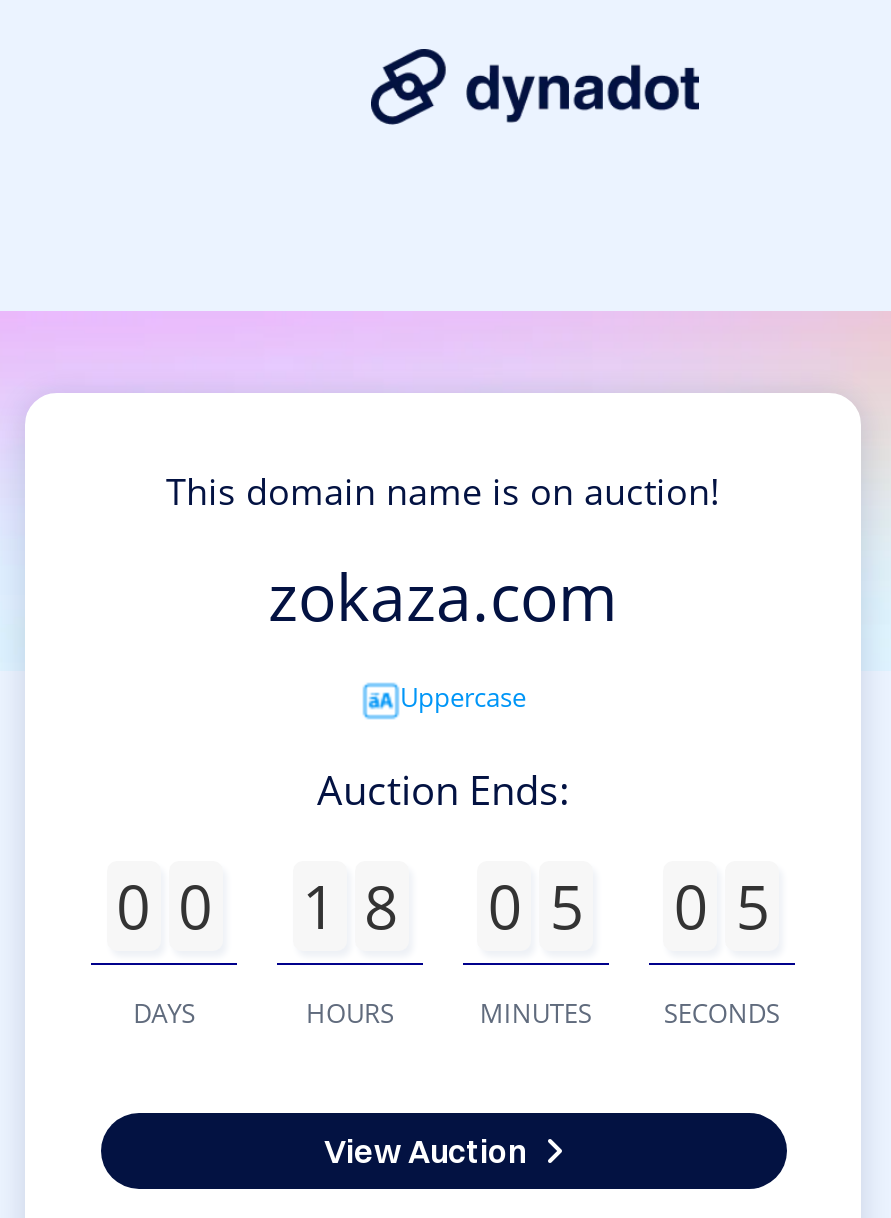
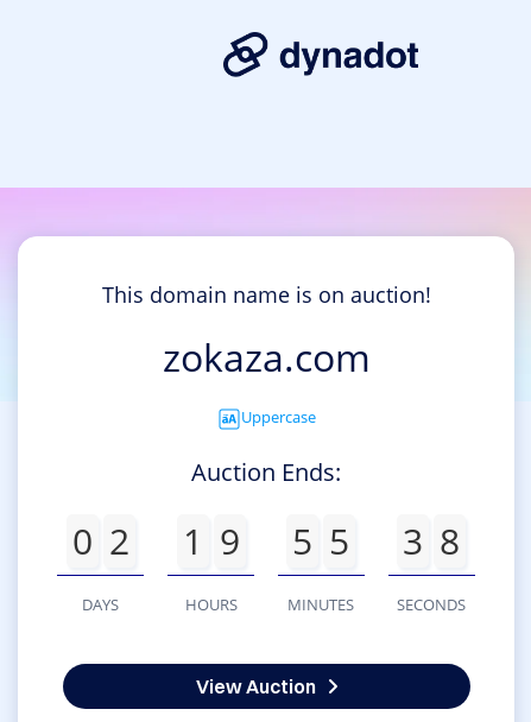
- 0 0
+ 0 2

- 1 8
+ 1 9

- 0 5
+ 5 5

- 0 5
+ 3 8
